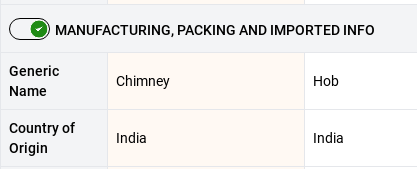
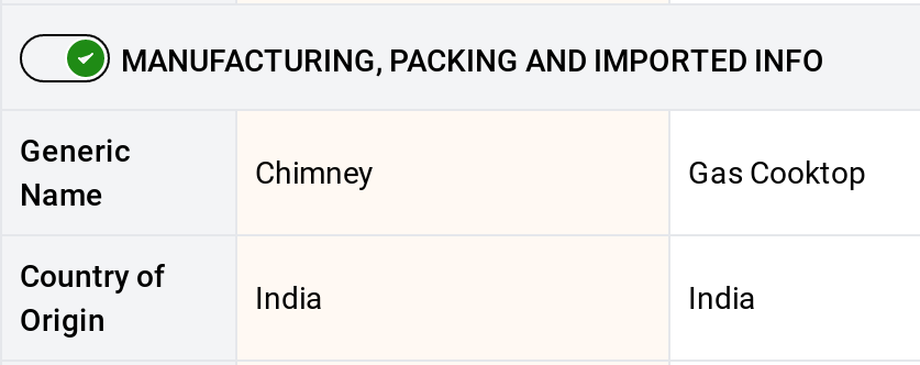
- Hob
+ Gas Cooktop
